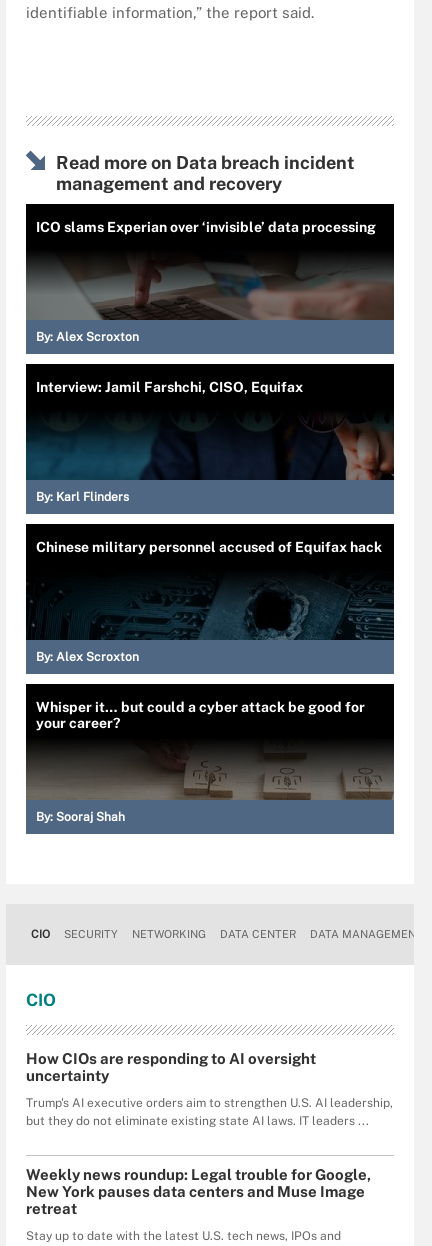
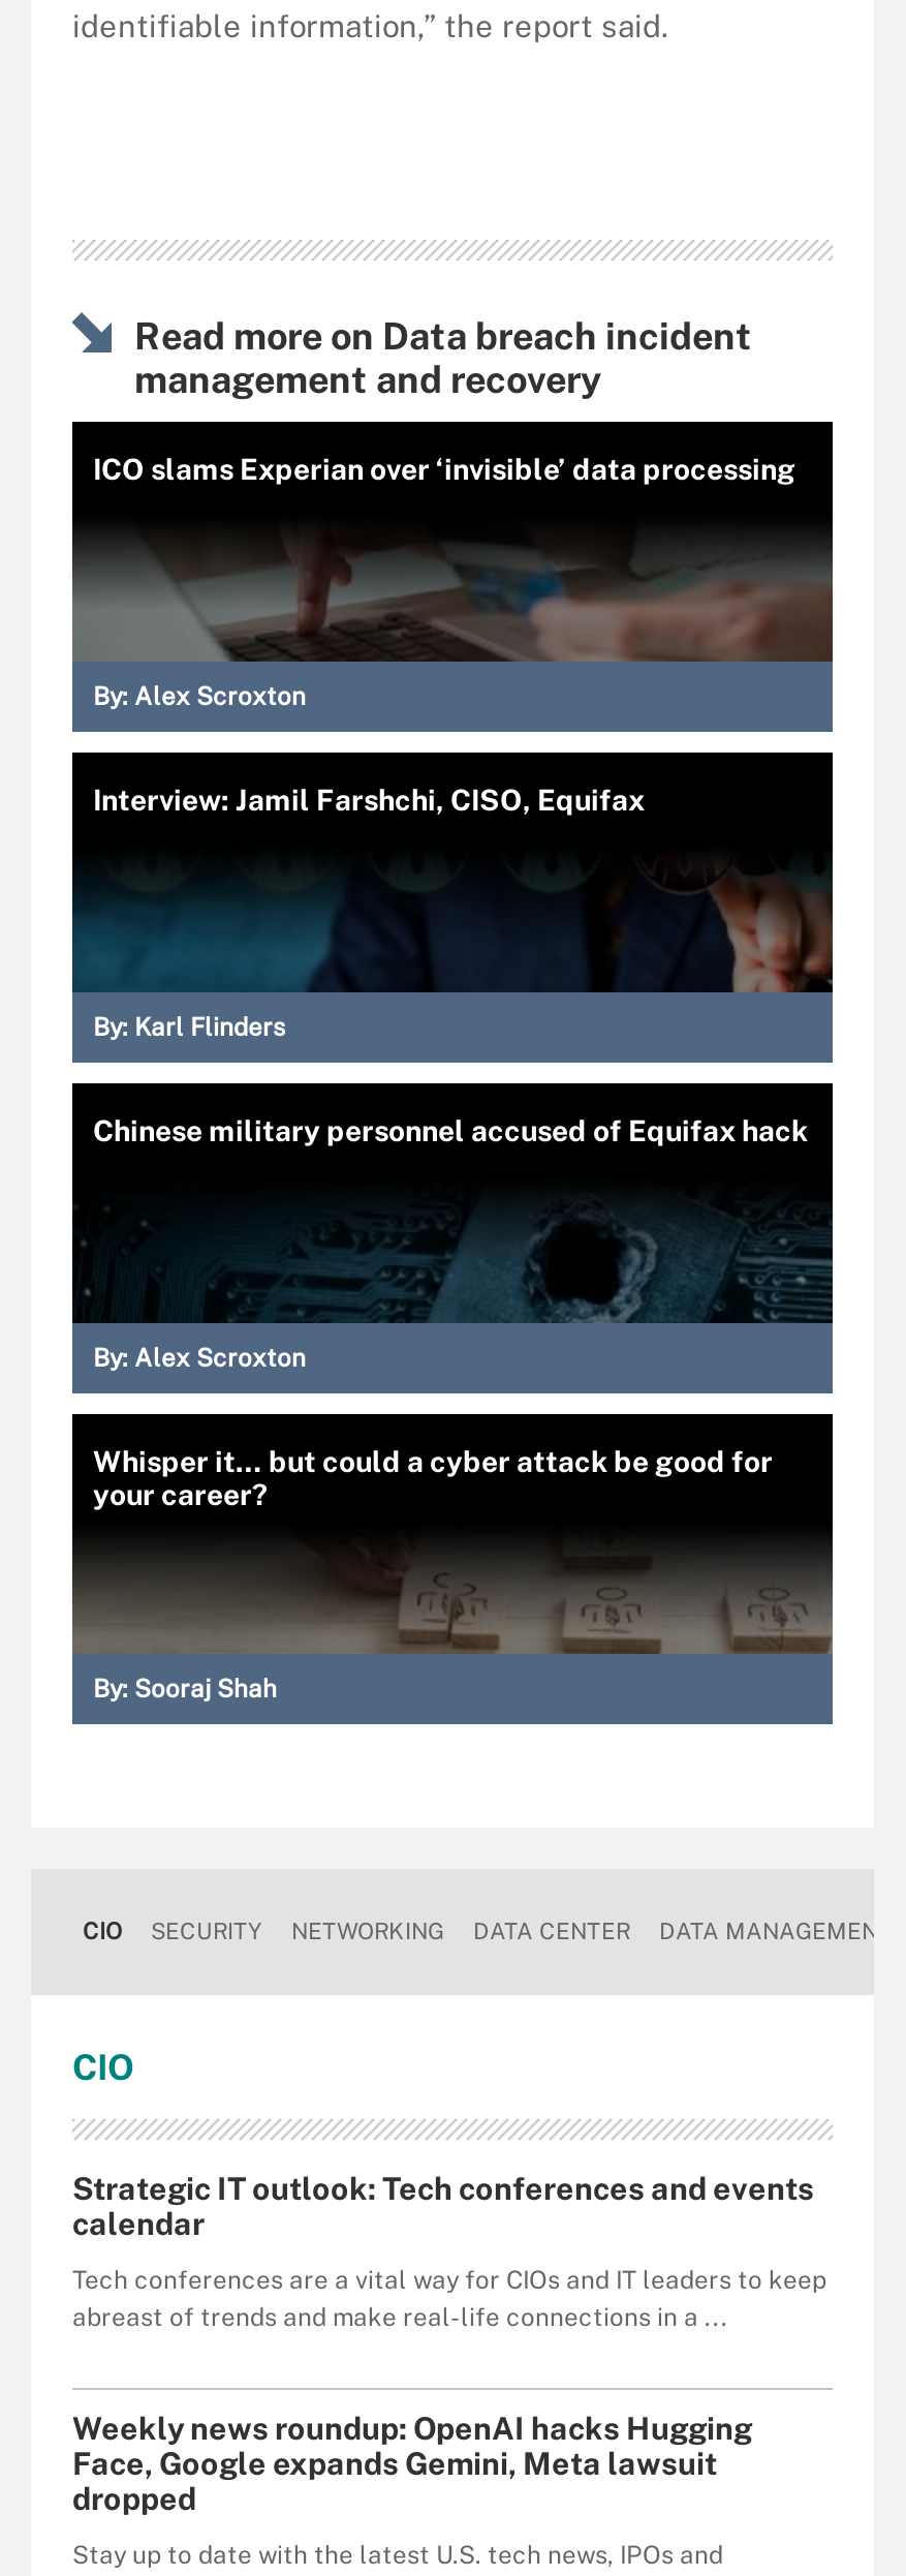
- How CIOs are responding to AI oversight
- uncertainty
+ Strategic IT outlook: Tech conferences and events
+ calendar

- Trump's AI executive orders aim to strengthen U.S. AI leadership,
- but they do not eliminate existing state AI laws. IT leaders ...
+ Tech conferences are a vital way for CIOs and IT leaders to keep
+ abreast of trends and make real-life connections in a ...

- Weekly news roundup: Legal trouble for Google,
- New York pauses data centers and Muse Image
- retreat
+ Weekly news roundup: OpenAI hacks Hugging
+ Face, Google expands Gemini, Meta lawsuit
+ dropped
